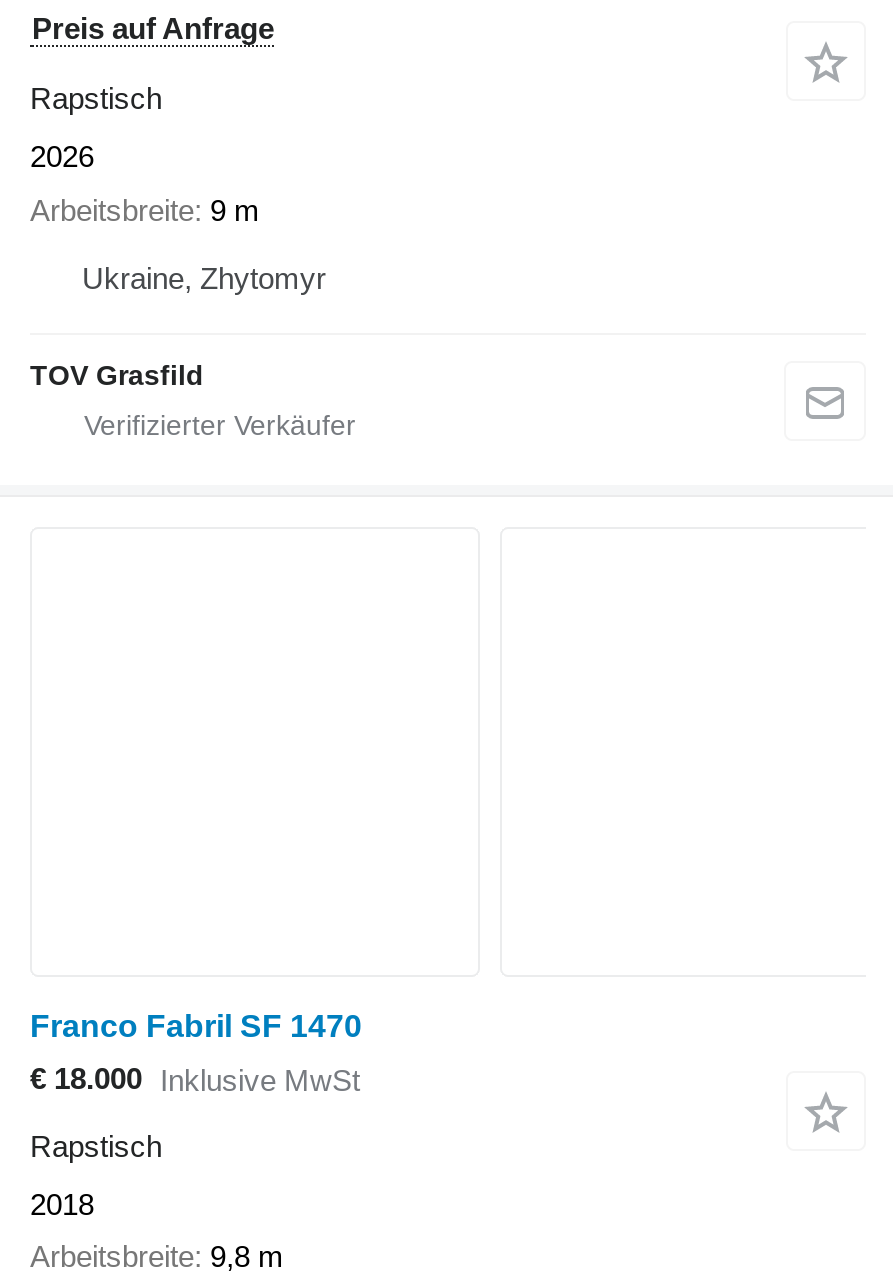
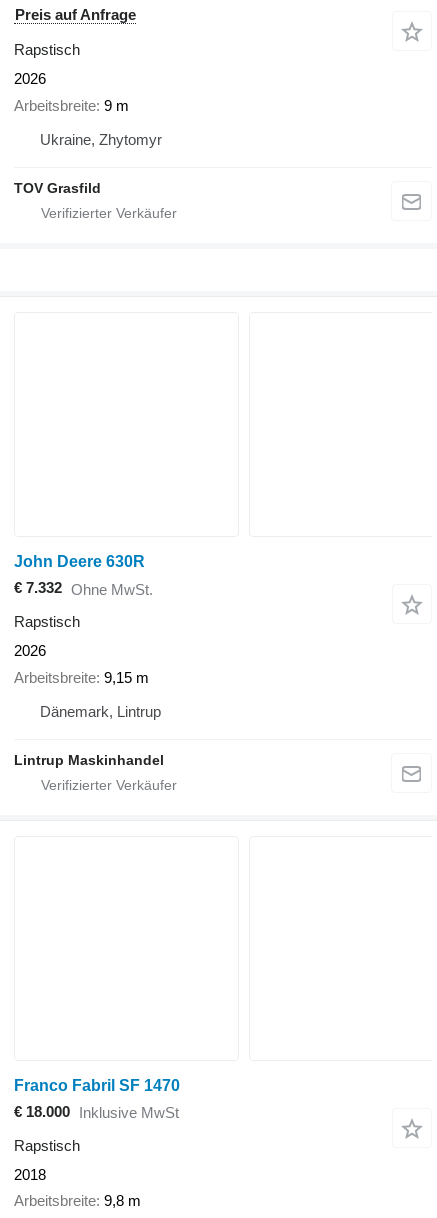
+ John Deere 630R
+ € 7.332 Ohne MwSt.
+ Rapstisch
+ 2026
+ Arbeitsbreite 9,15 m
+ Dänemark, Lintrup
+ Lintrup Maskinhandel
